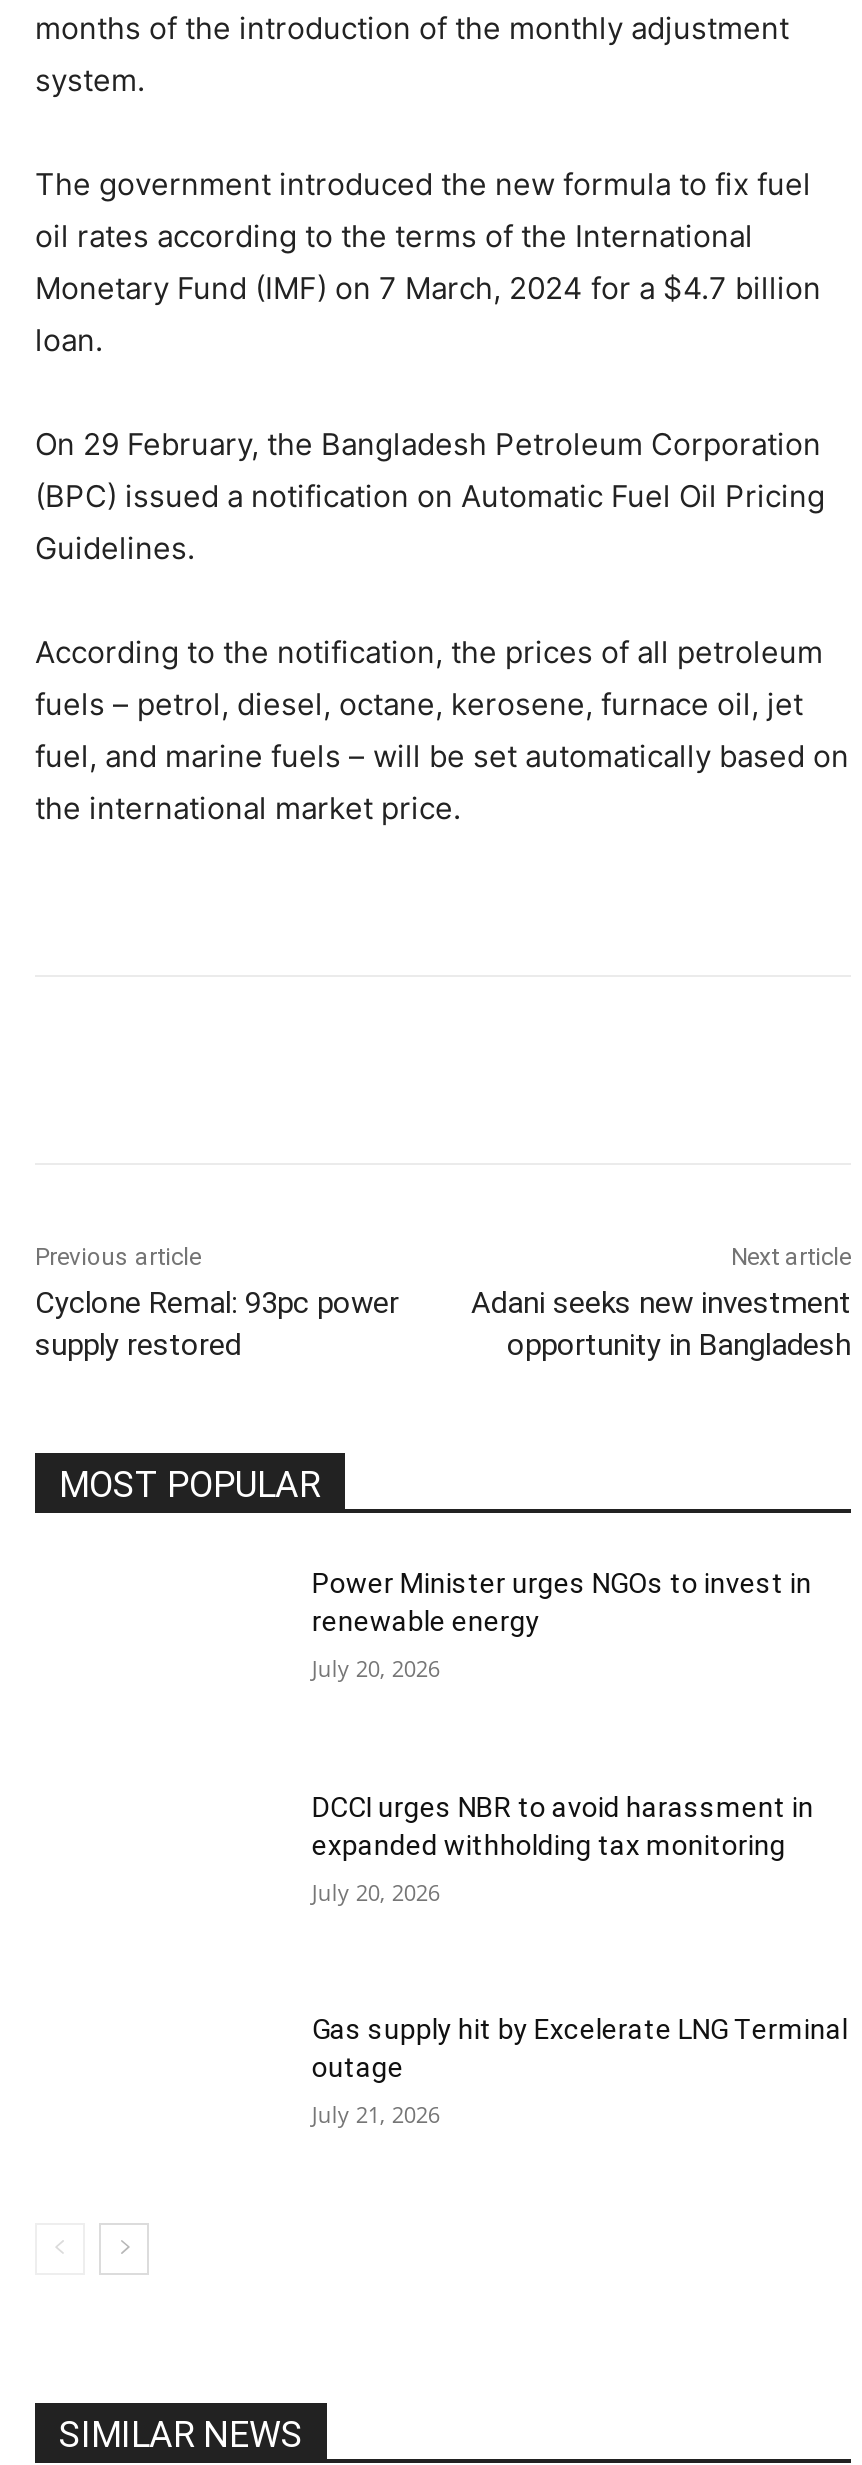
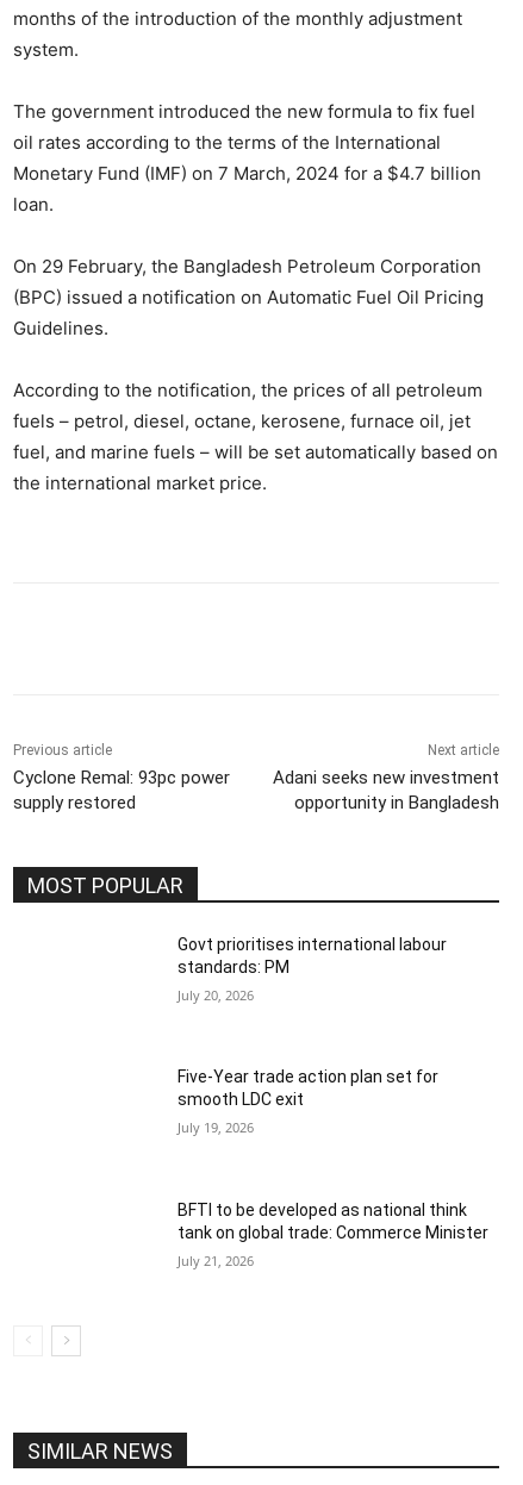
- Power Minister urges NGOs to invest in
- renewable energy
+ Govt prioritises international labour
+ standards: PM

- DCCI urges NBR to avoid harassment in
- expanded withholding tax monitoring
+ Five-Year trade action plan set for
+ smooth LDC exit

- July 20, 2026
+ July 19, 2026

- Gas supply hit by Excelerate LNG Terminal
- outage
+ BFTI to be developed as national think
+ tank on global trade: Commerce Minister
